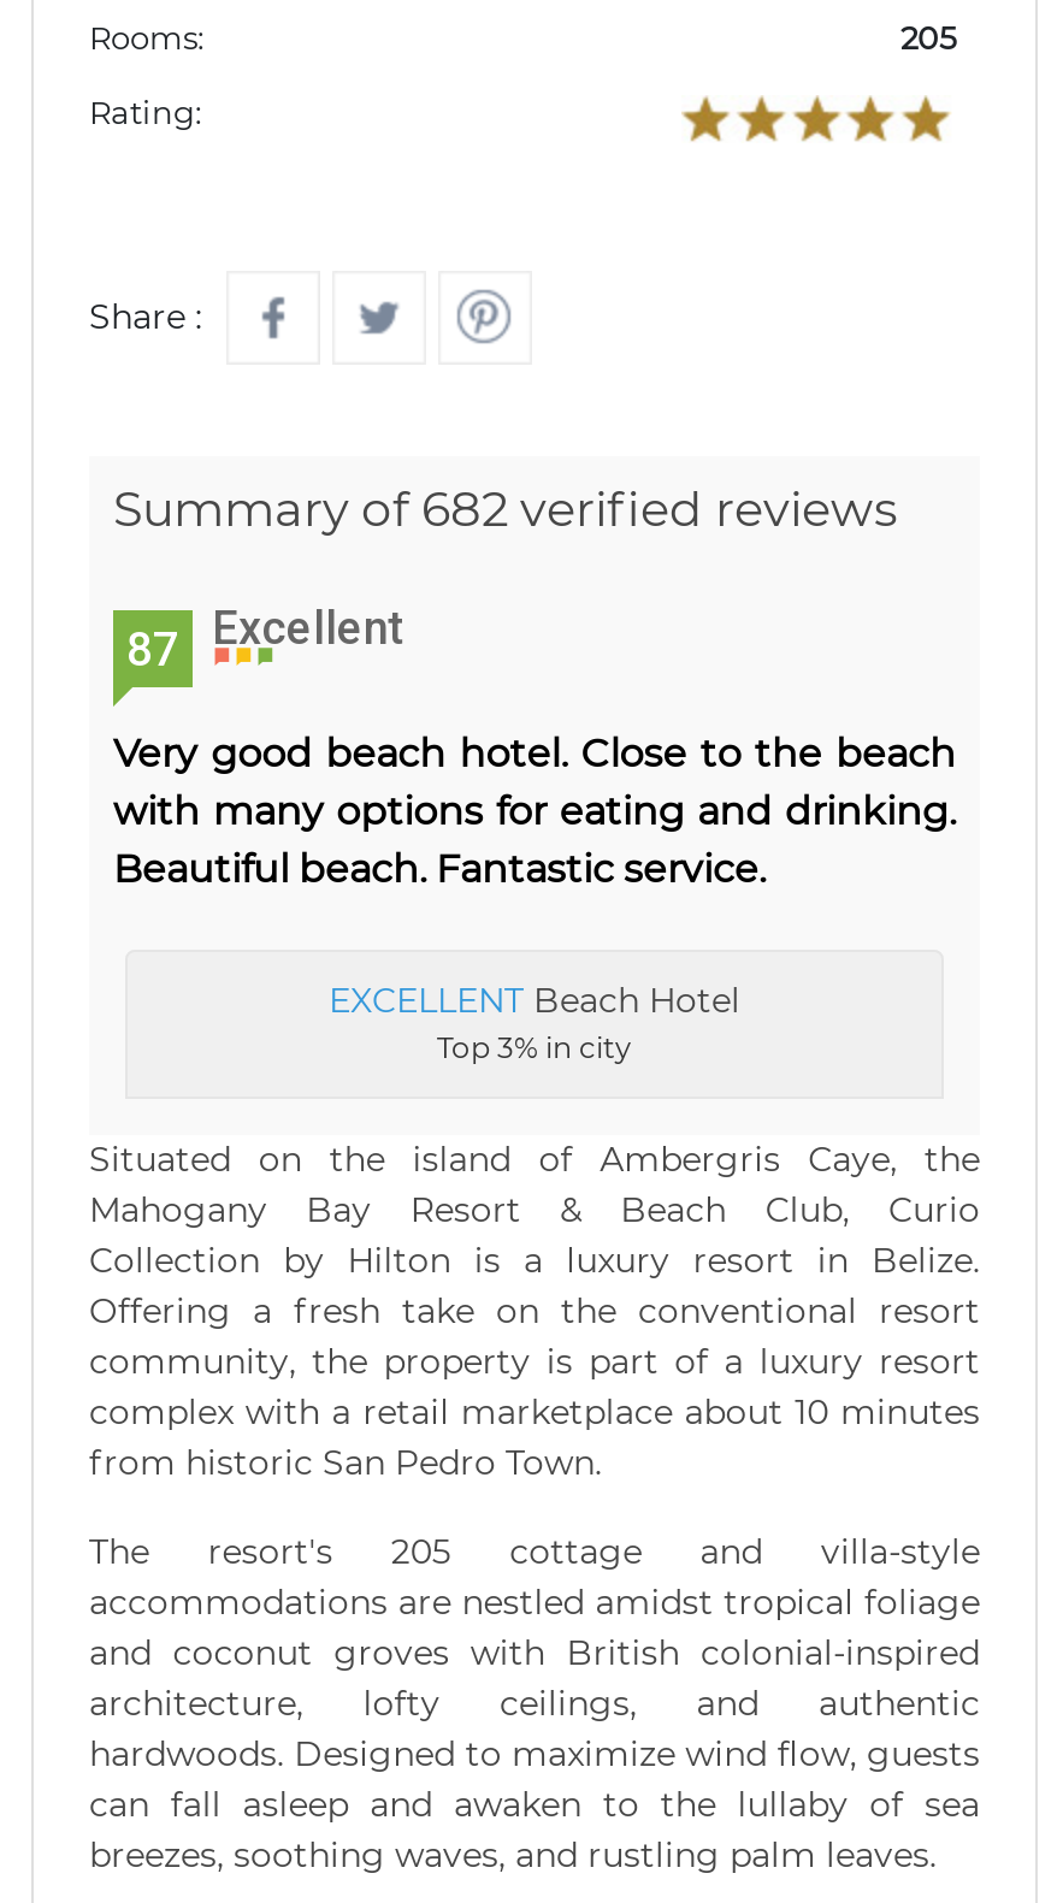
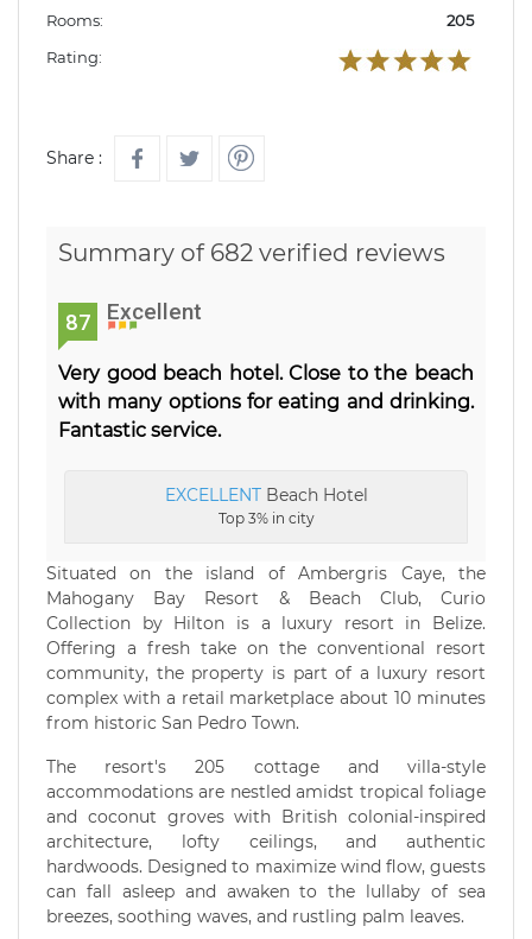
- Beautiful beach. Fantastic service.
+ Fantastic service.
